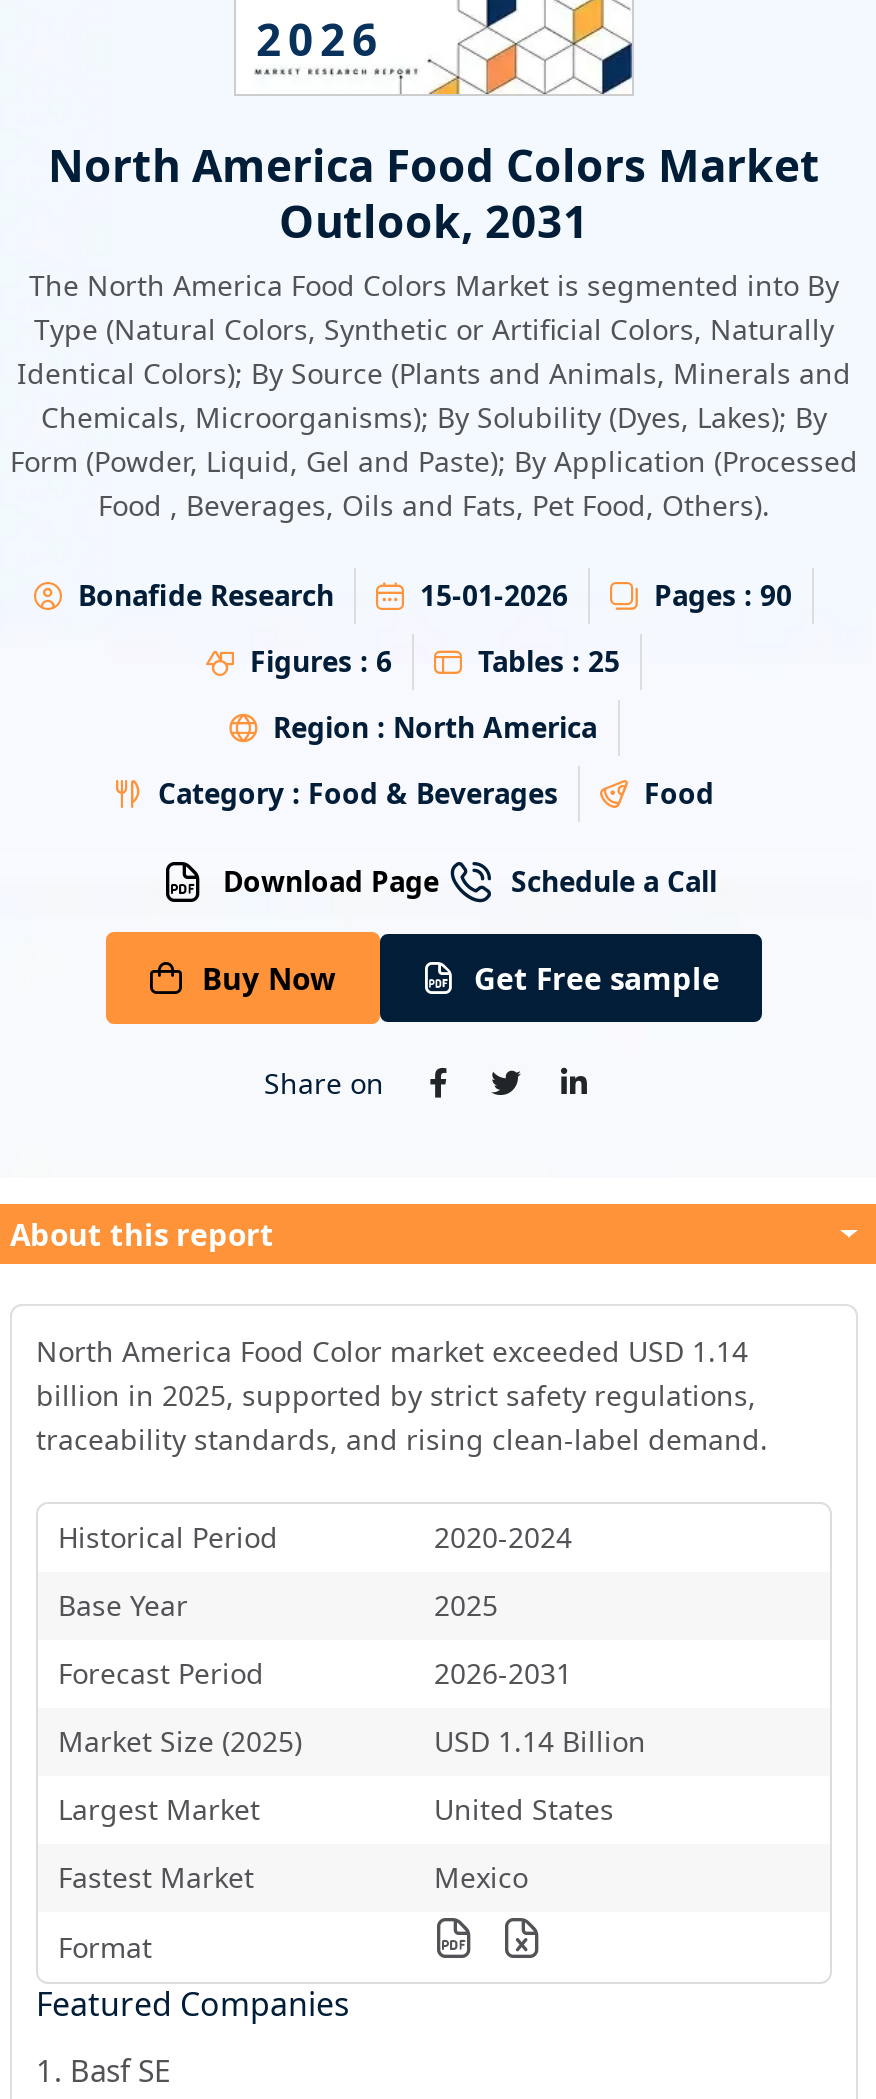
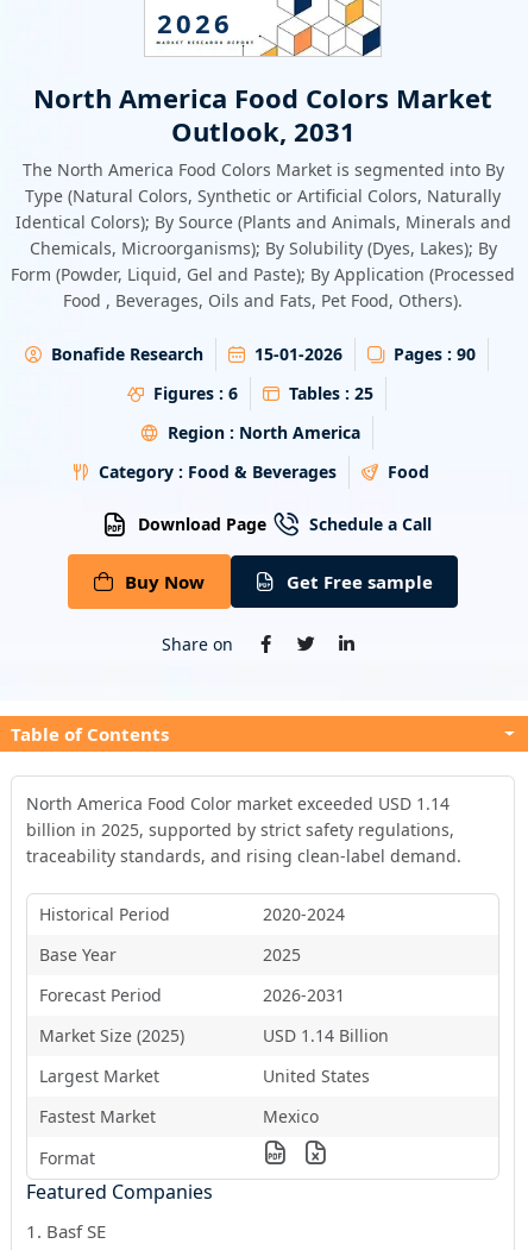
- About this report
+ Table of Contents
